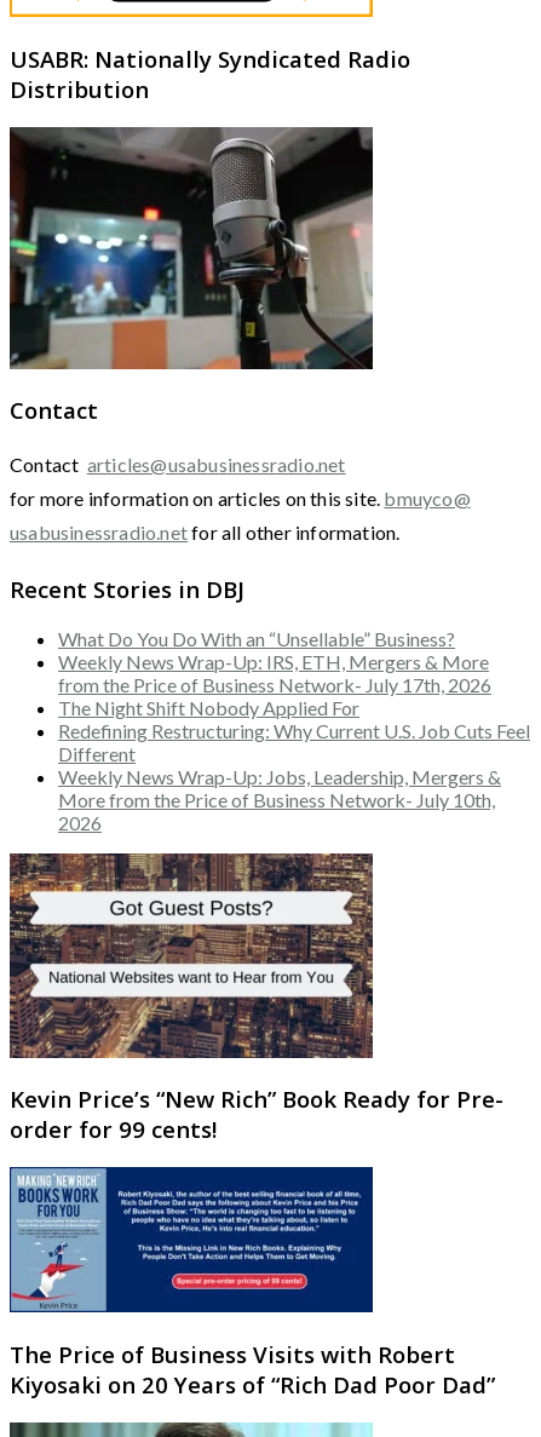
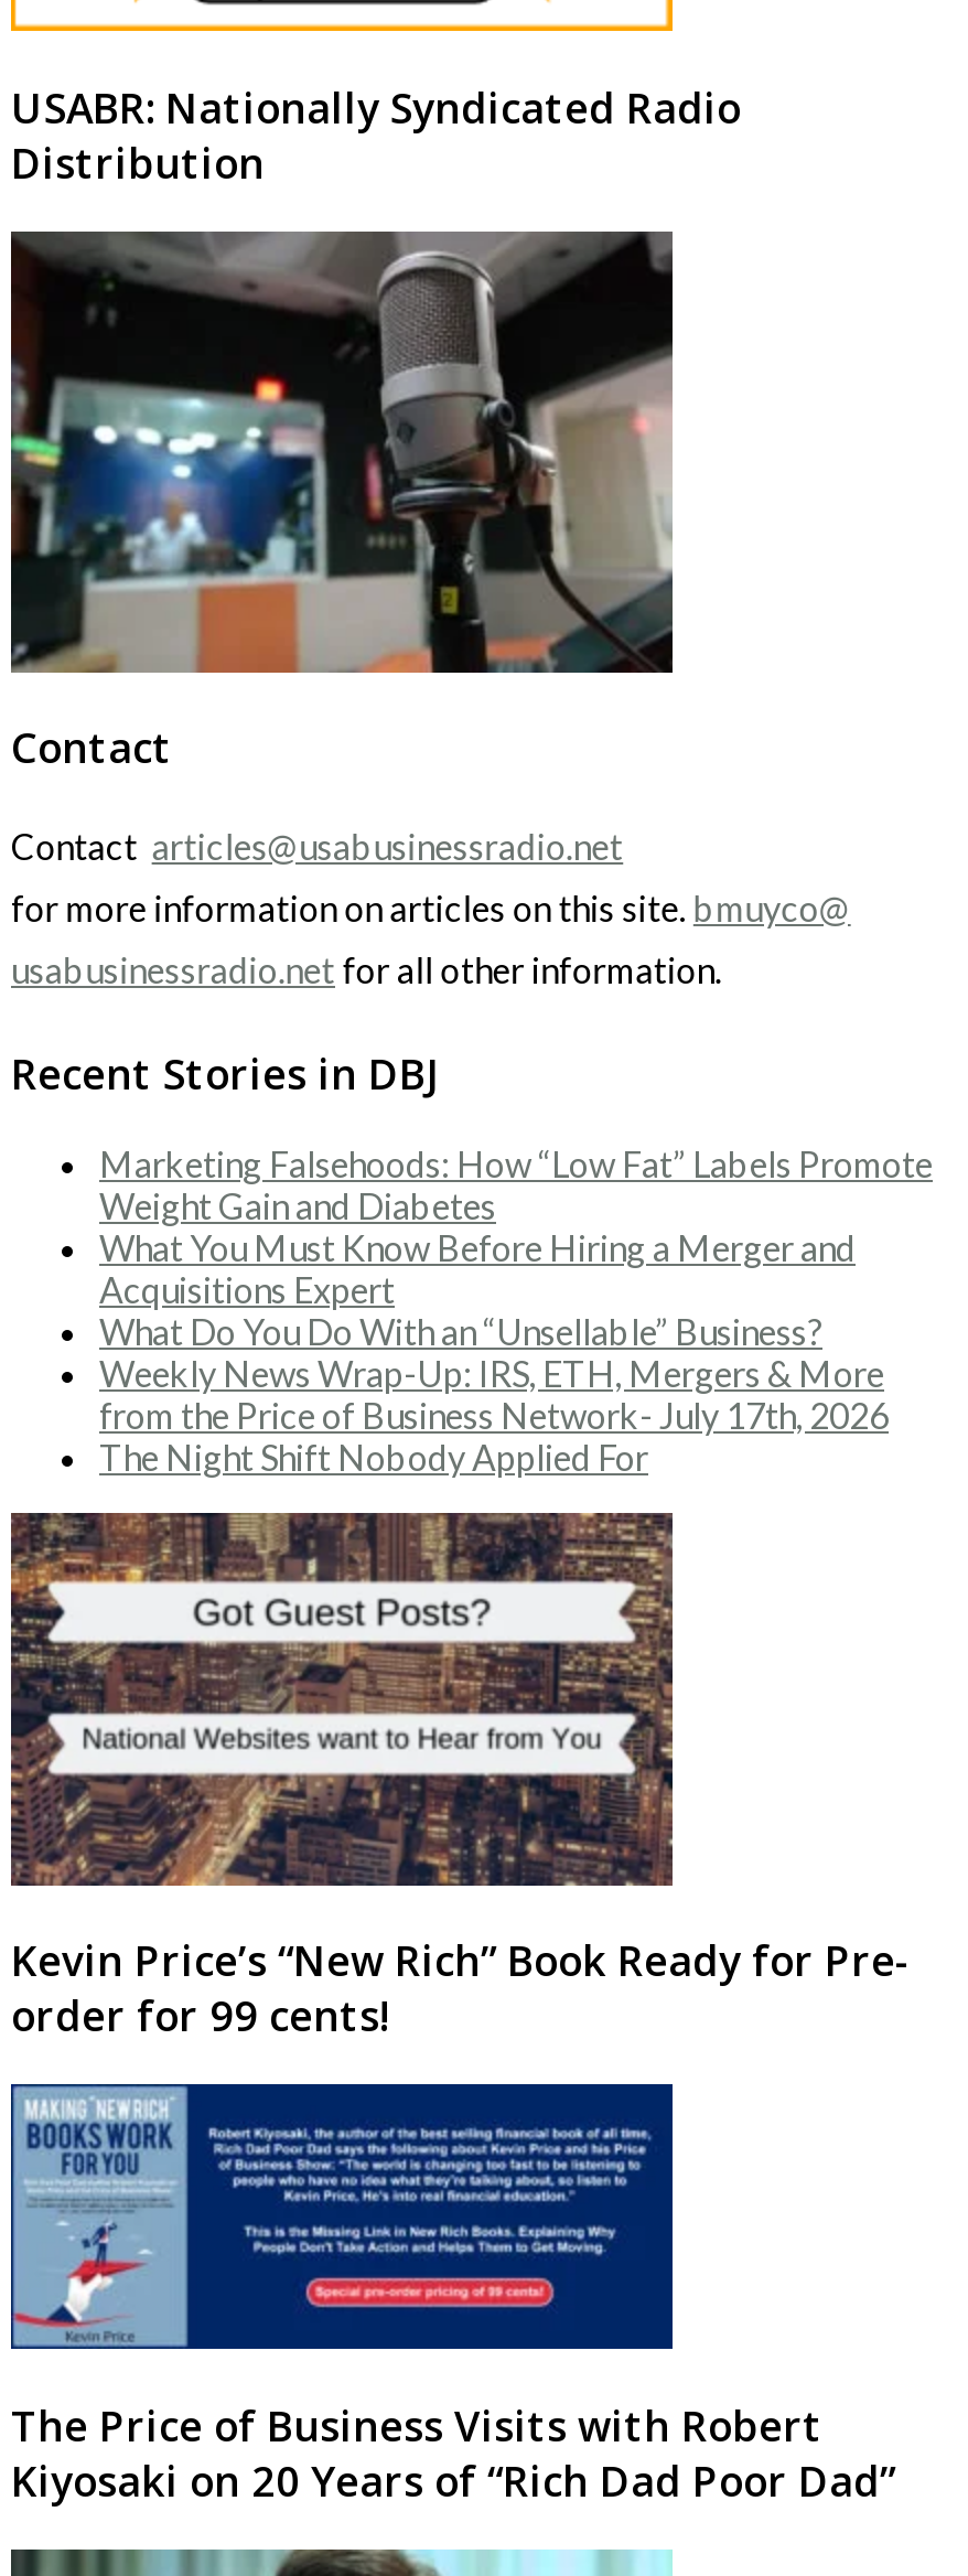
+ Marketing Falsehoods: How “Low Fat” Labels Promote
+ Weight Gain and Diabetes
+ What You Must Know Before Hiring a Merger and
+ Acquisitions Expert

moved down: What Do You Do With an “Unsellable” Business? | Weekly News Wrap-Up: IRS, ETH, Mergers & More | from the Price of Business Network- July 17th, 2026 | The Night Shift Nobody Applied For

- Redefining Restructuring: Why Current U.S. Job Cuts Feel
- Different
- Weekly News Wrap-Up: Jobs, Leadership, Mergers &
- More from the Price of Business Network- July 10th,
- 2026
